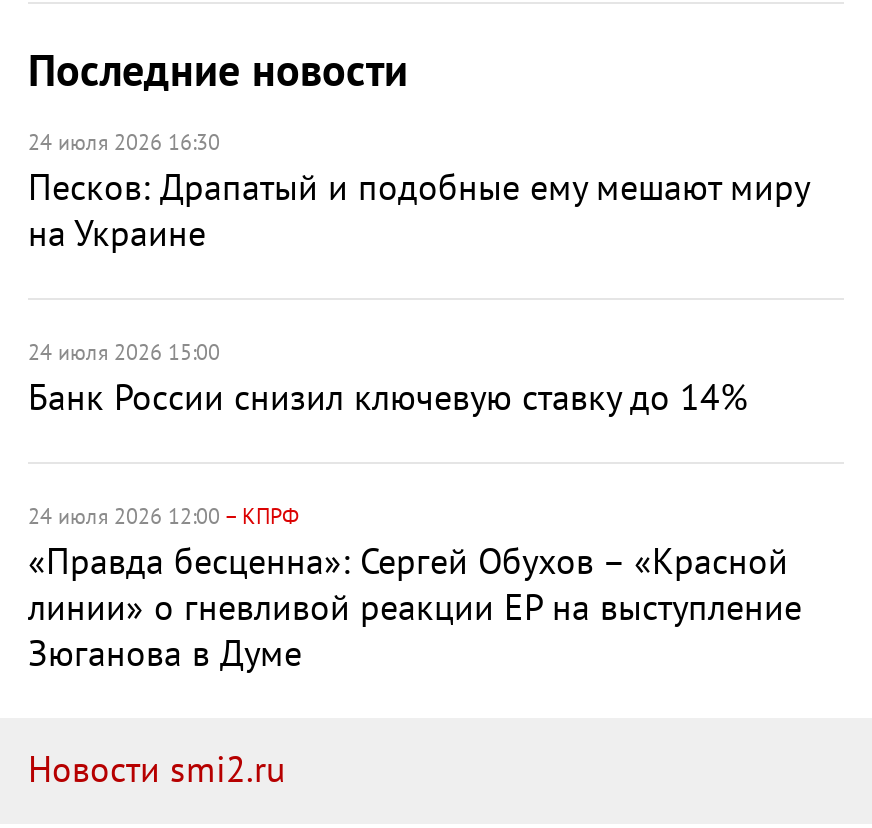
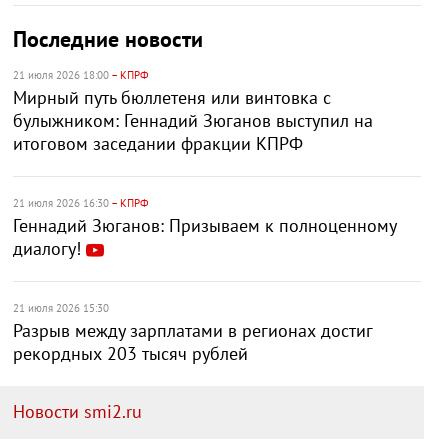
- 24 июля 2026 16:30
- Песков: Драпатый и подобные ему мешают миру
- на Украине
+ 21 июля 2026 18:00 – КПРФ
+ Мирный путь бюллетеня или винтовка с
+ булыжником: Геннадий Зюганов выступил на
+ итоговом заседании фракции КПРФ

- 24 июля 2026 15:00
- Банк России снизил ключевую ставку до 14%
+ 21 июля 2026 16:30 – КПРФ
+ Геннадий Зюганов: Призываем к полноценному
+ диалогу!

- 24 июля 2026 12:00 – КПРФ
- «Правда бесценна»: Сергей Обухов – «Красной
- линии» о гневливой реакции ЕР на выступление
- Зюганова в Думе
+ 21 июля 2026 15:30
+ Разрыв между зарплатами в регионах достиг
+ рекордных 203 тысяч рублей
